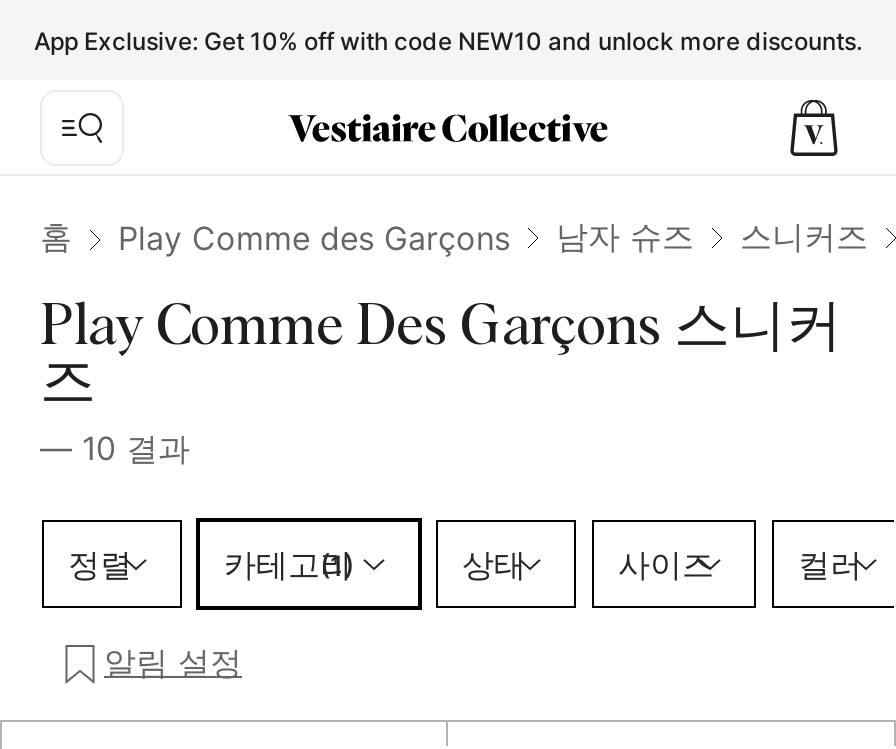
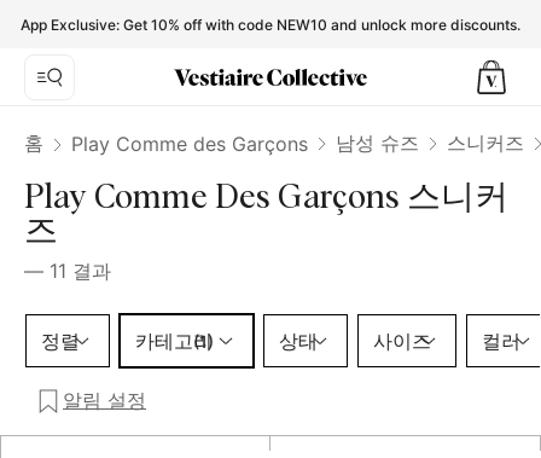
- 남자 슈즈
+ 남성 슈즈

- — 10 결과
+ — 11 결과
